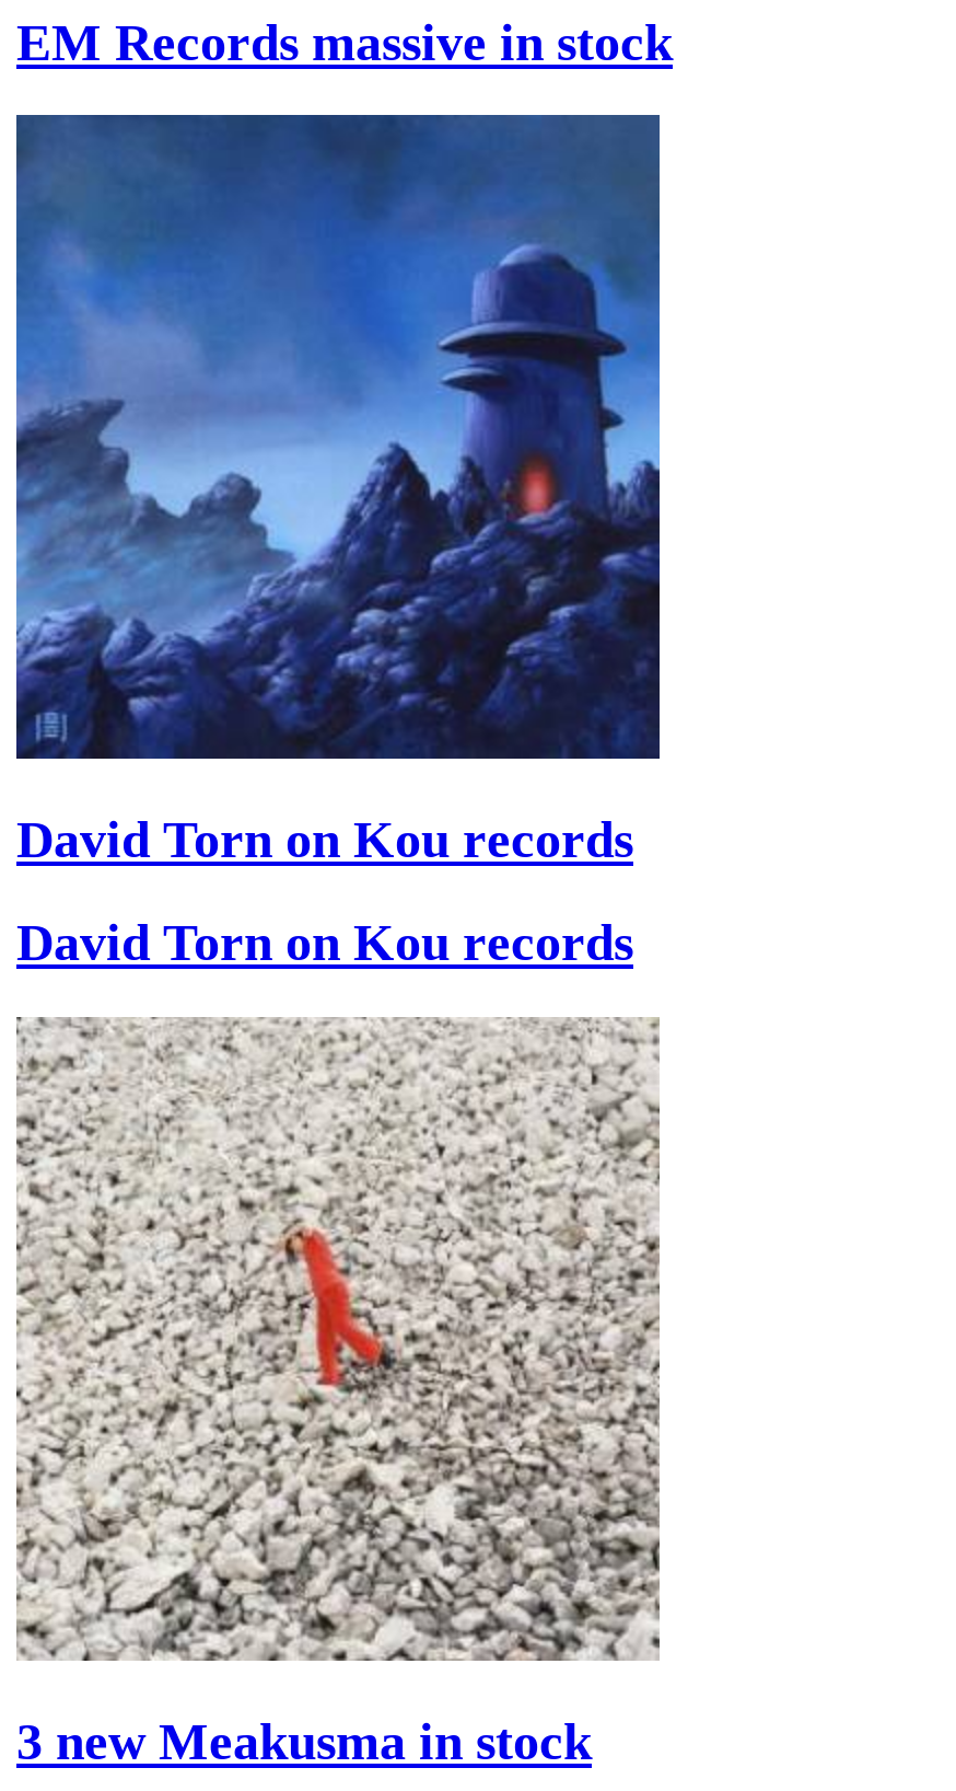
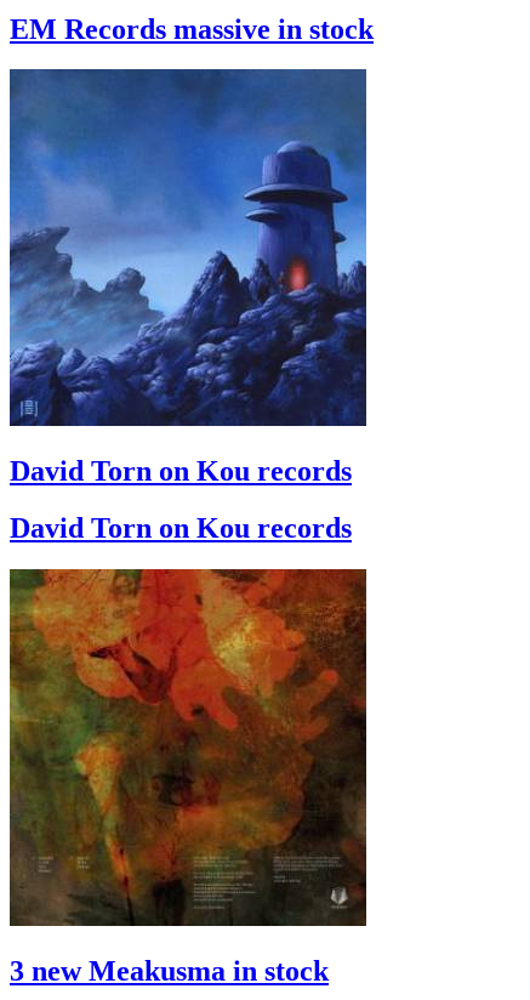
- [image]
+ [image]
